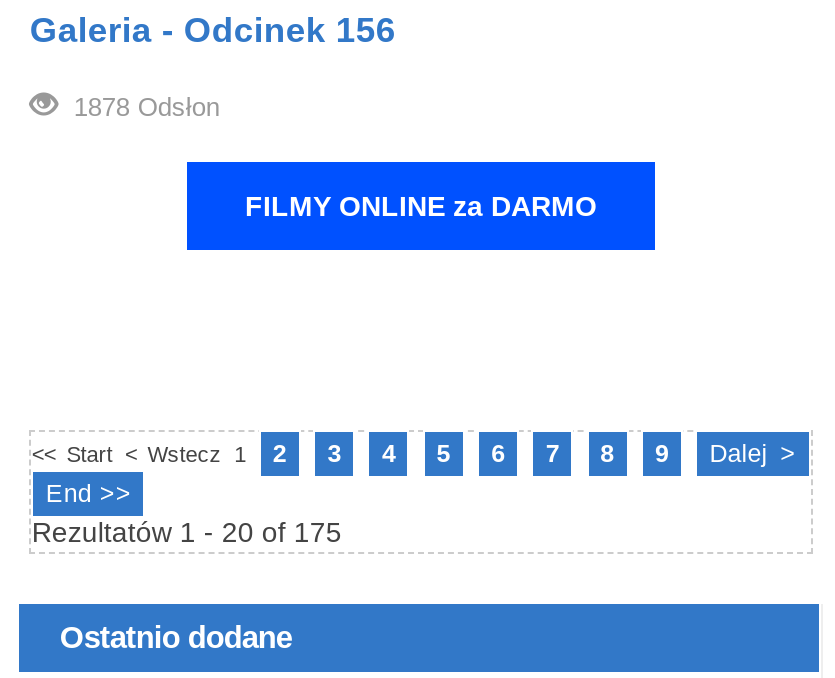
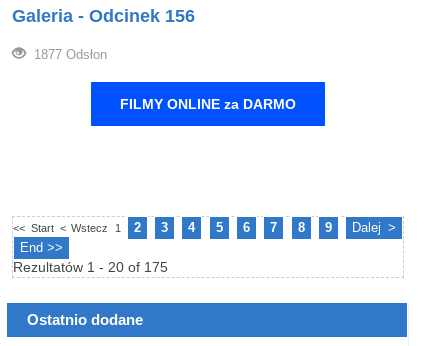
- 1878 Odsłon
+ 1877 Odsłon
